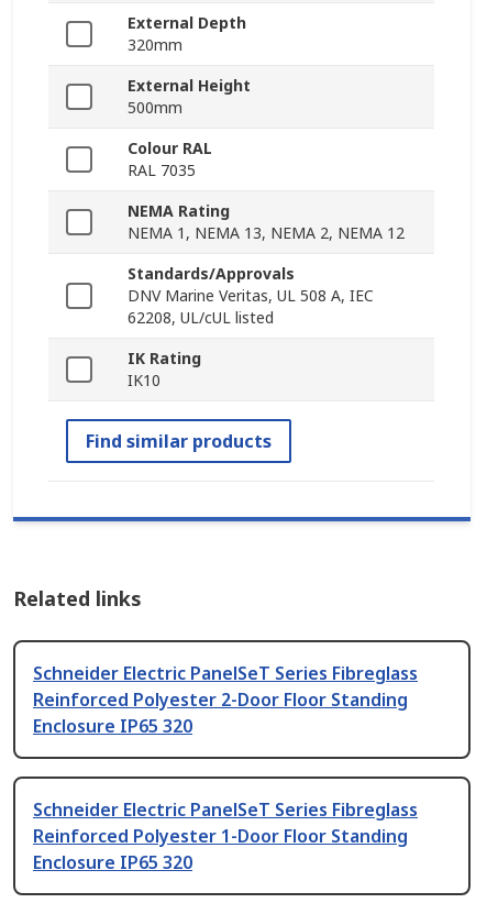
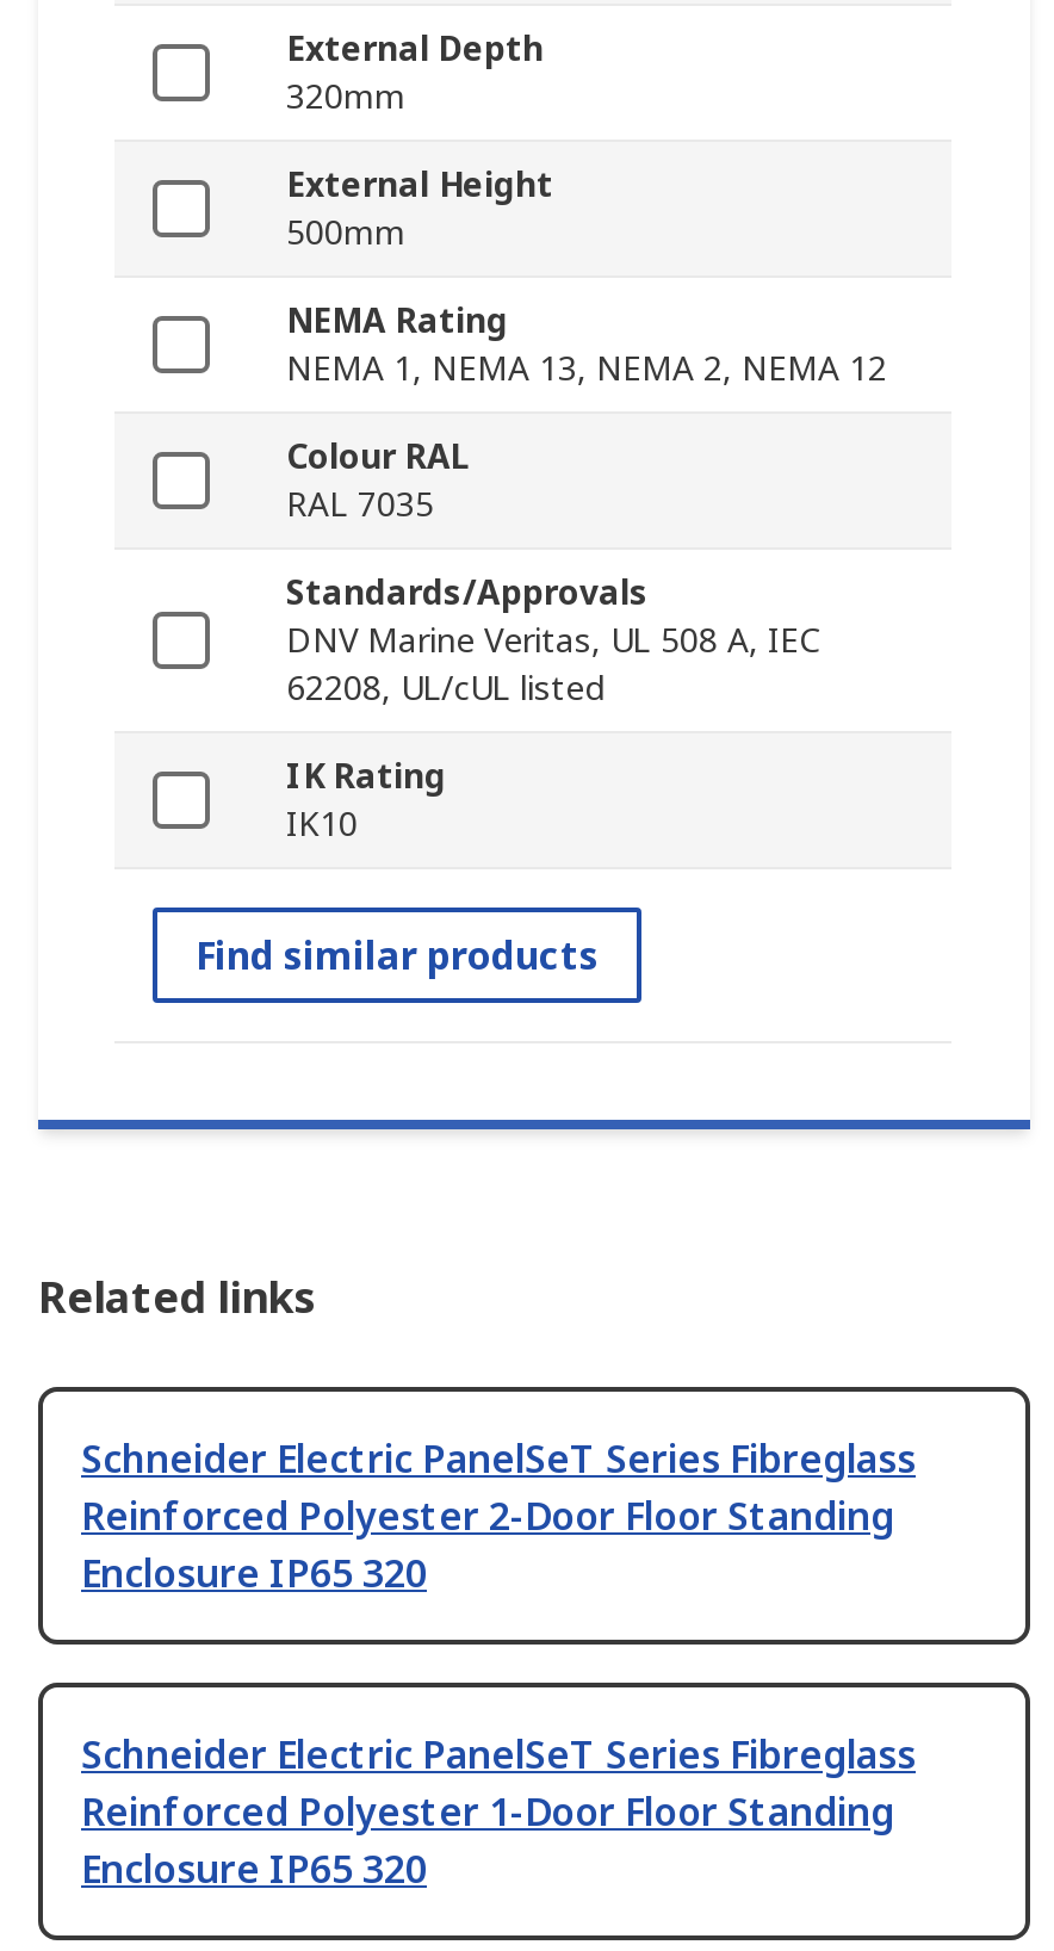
moved down: Colour RAL | RAL 7035

moved up: NEMA Rating | NEMA 1, NEMA 13, NEMA 2, NEMA 12
